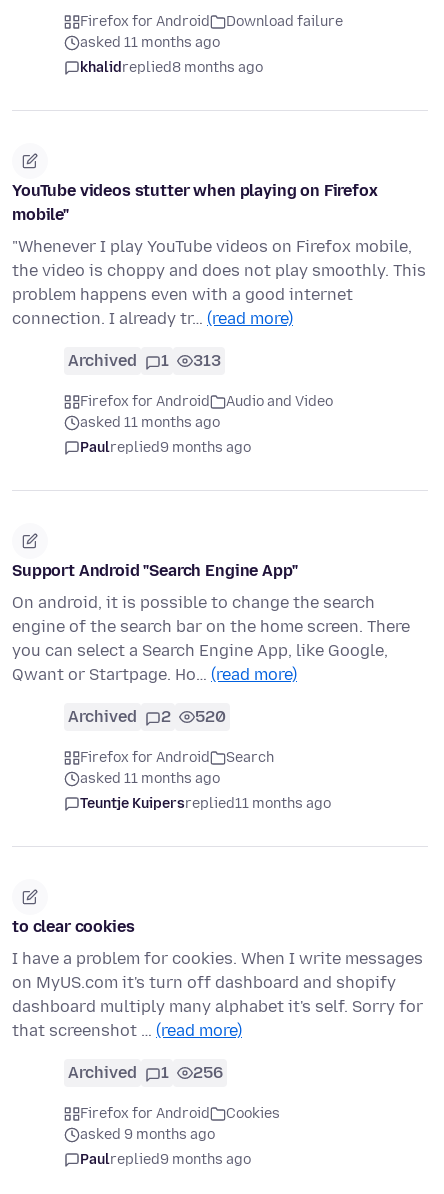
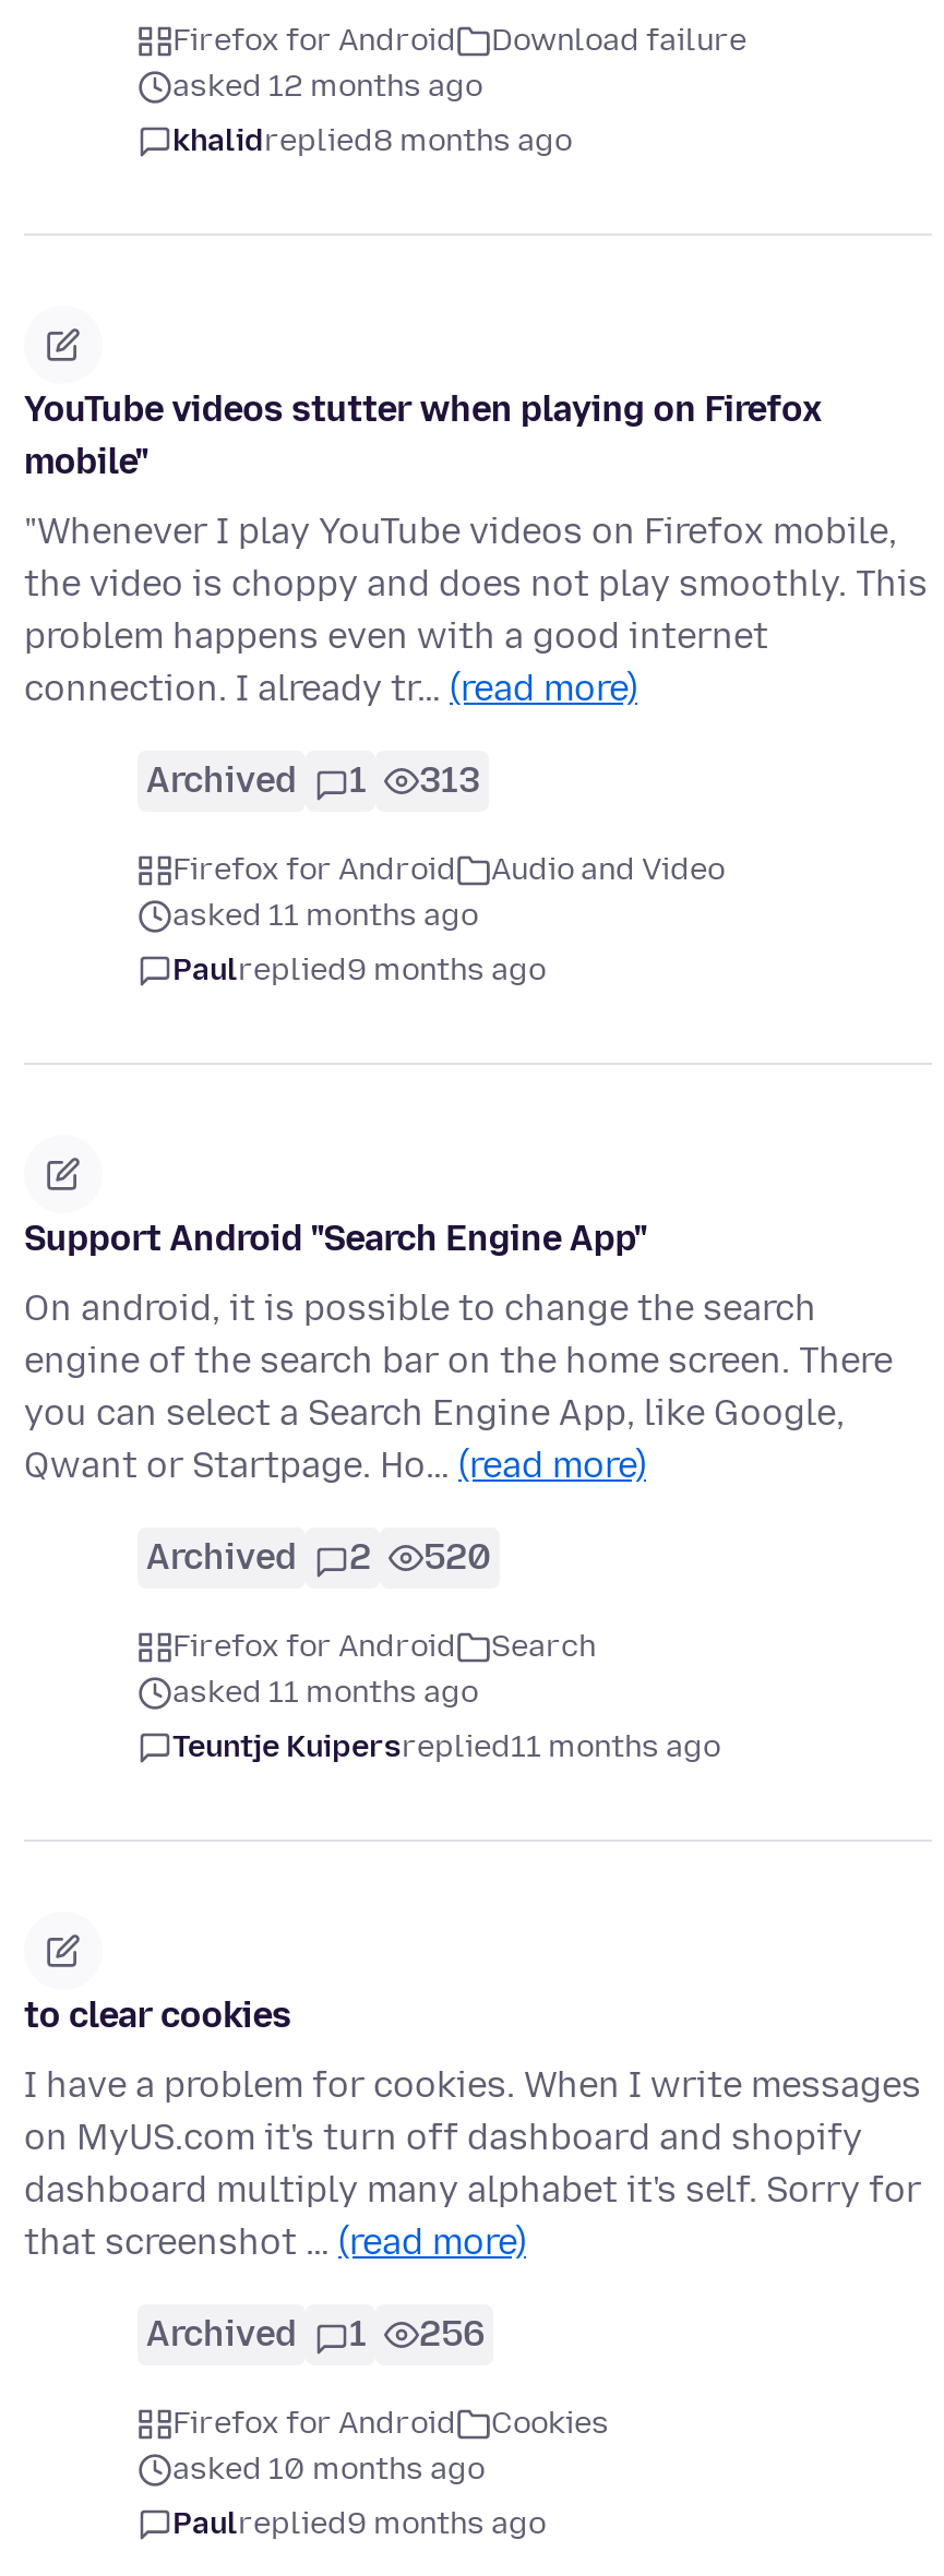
- asked 11 months ago
+ asked 12 months ago

- asked 9 months ago
+ asked 10 months ago
